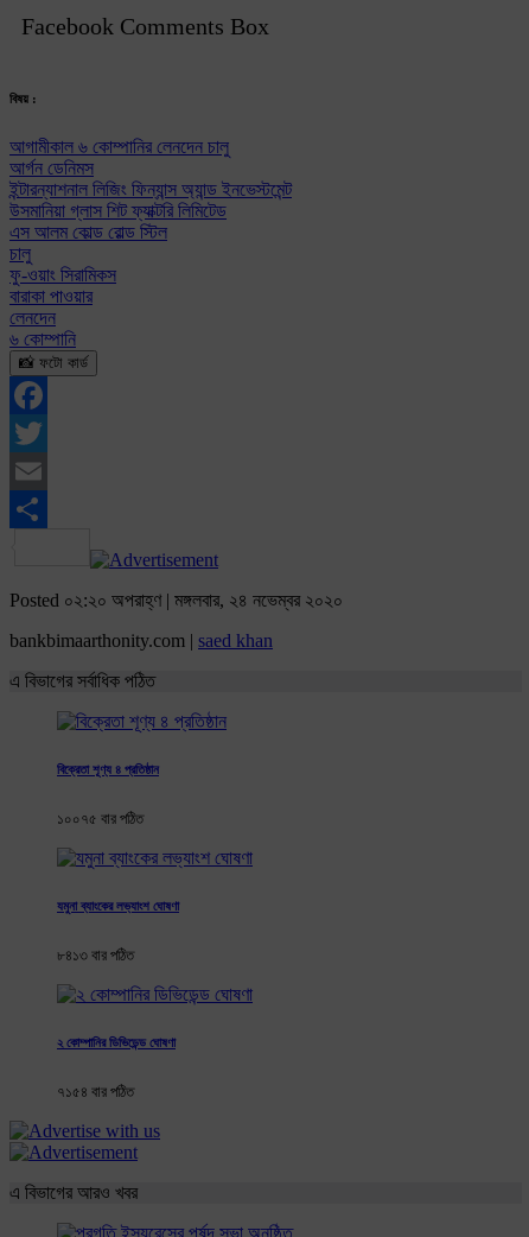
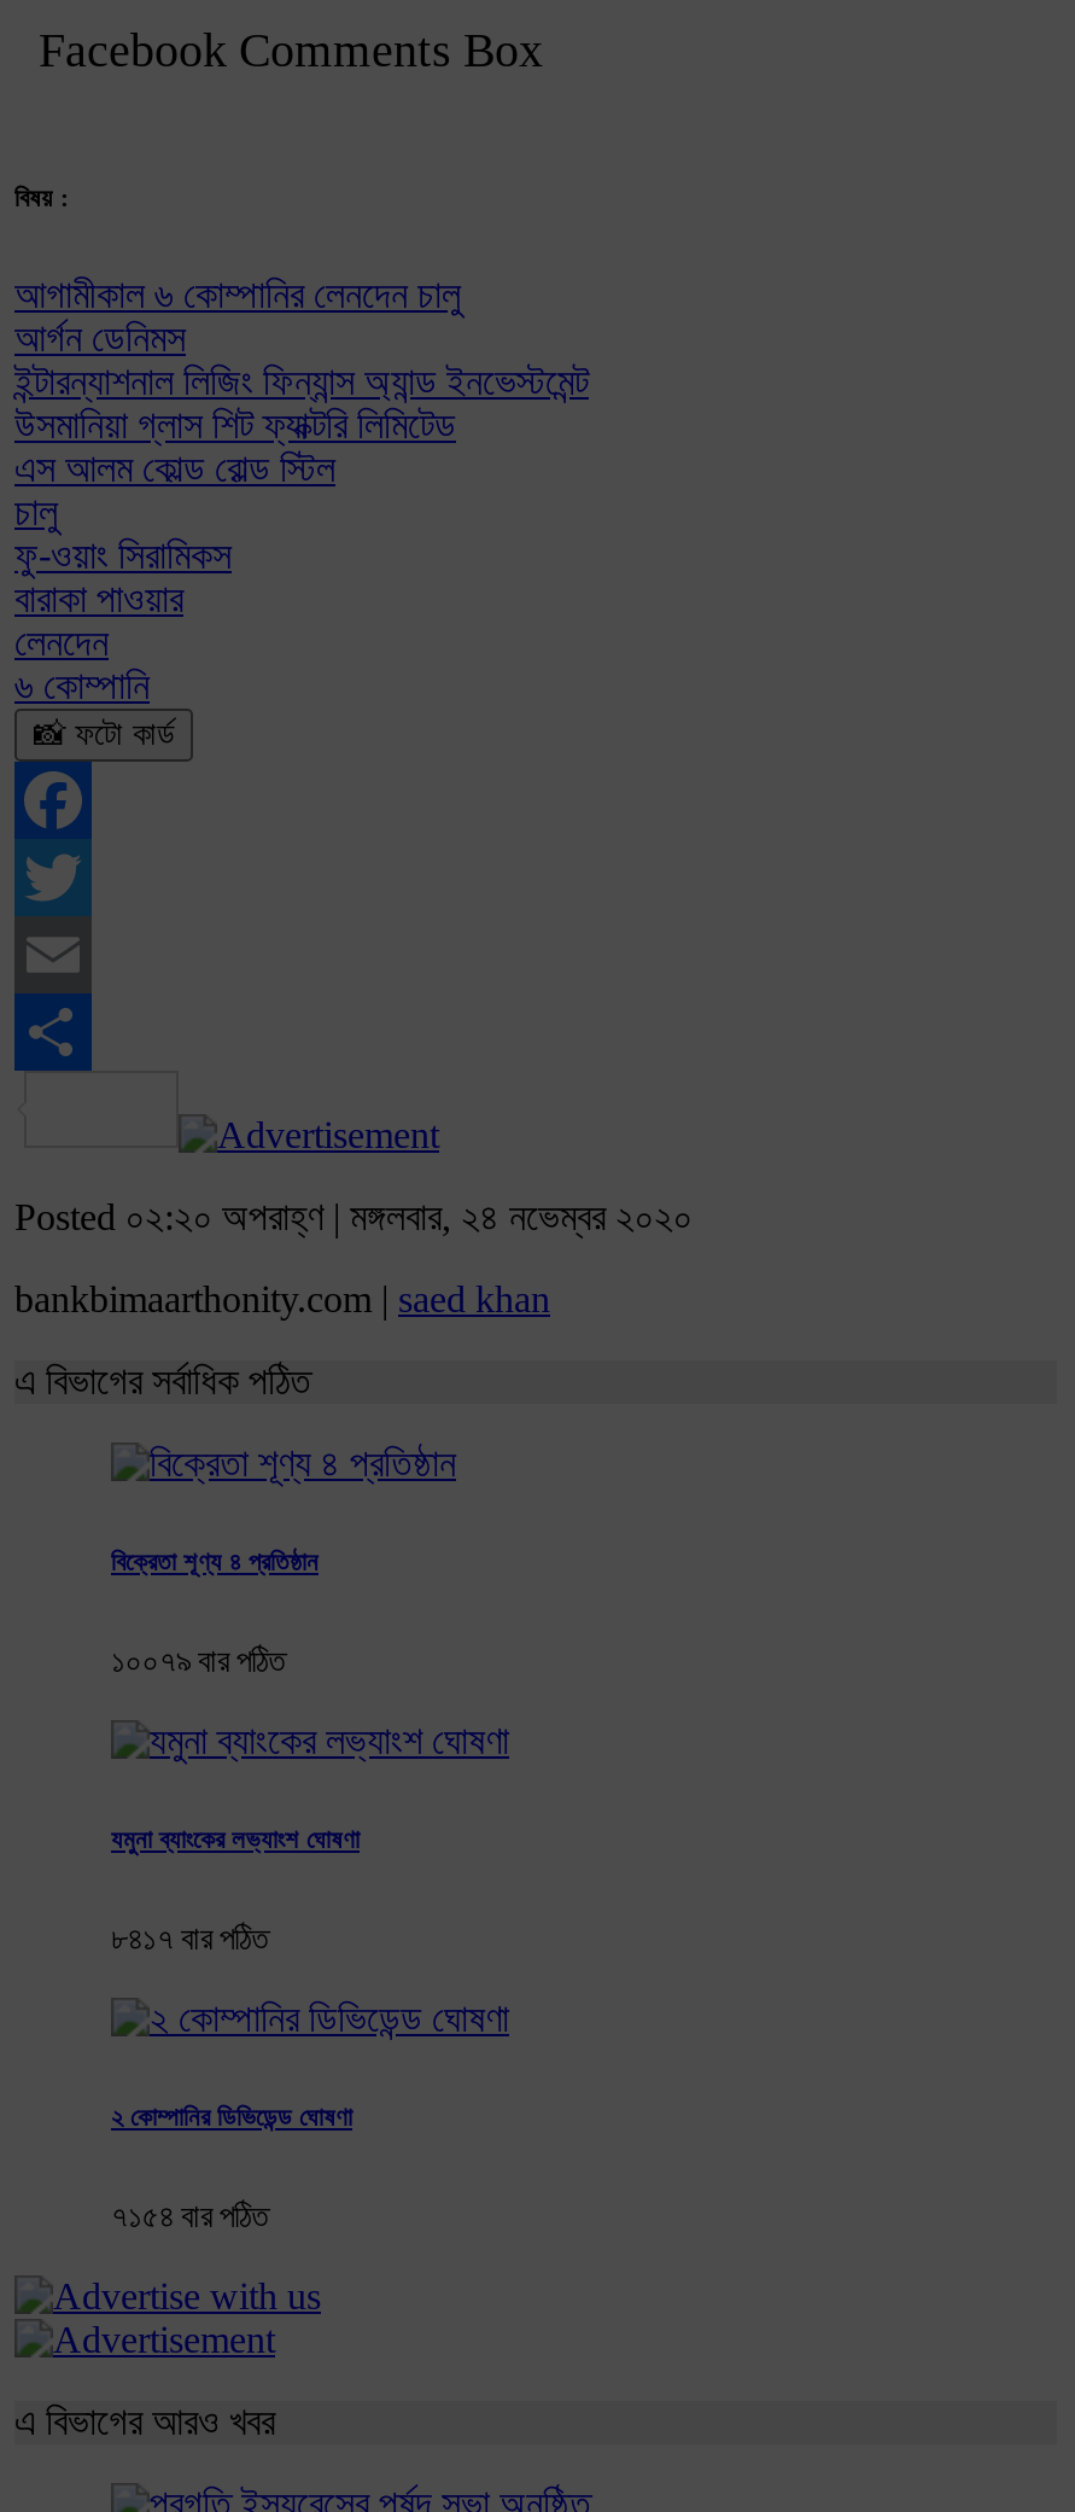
- ১০০৭৫ বার পঠিত
+ ১০০৭৯ বার পঠিত

- ৮৪১৩ বার পঠিত
+ ৮৪১৭ বার পঠিত
